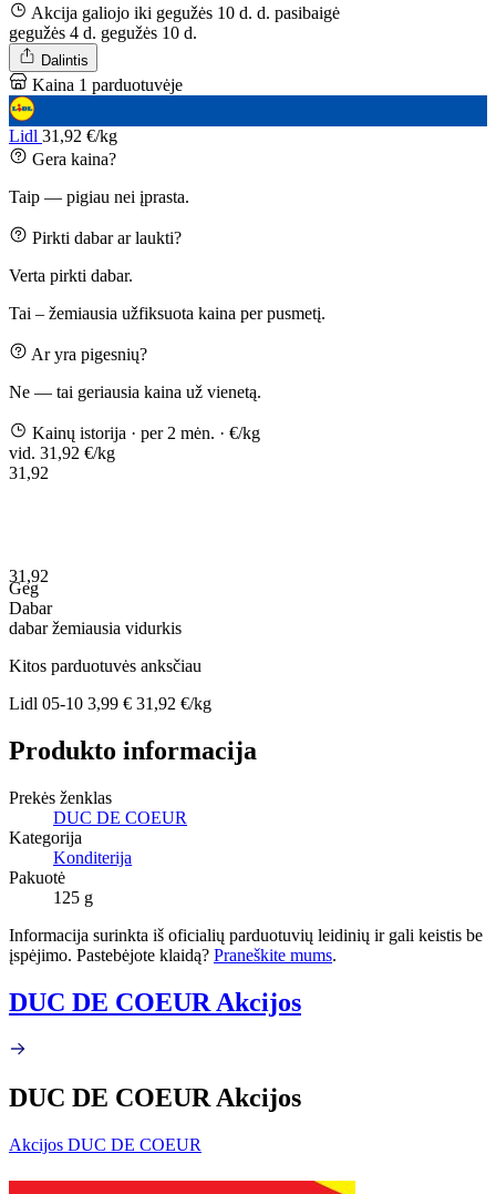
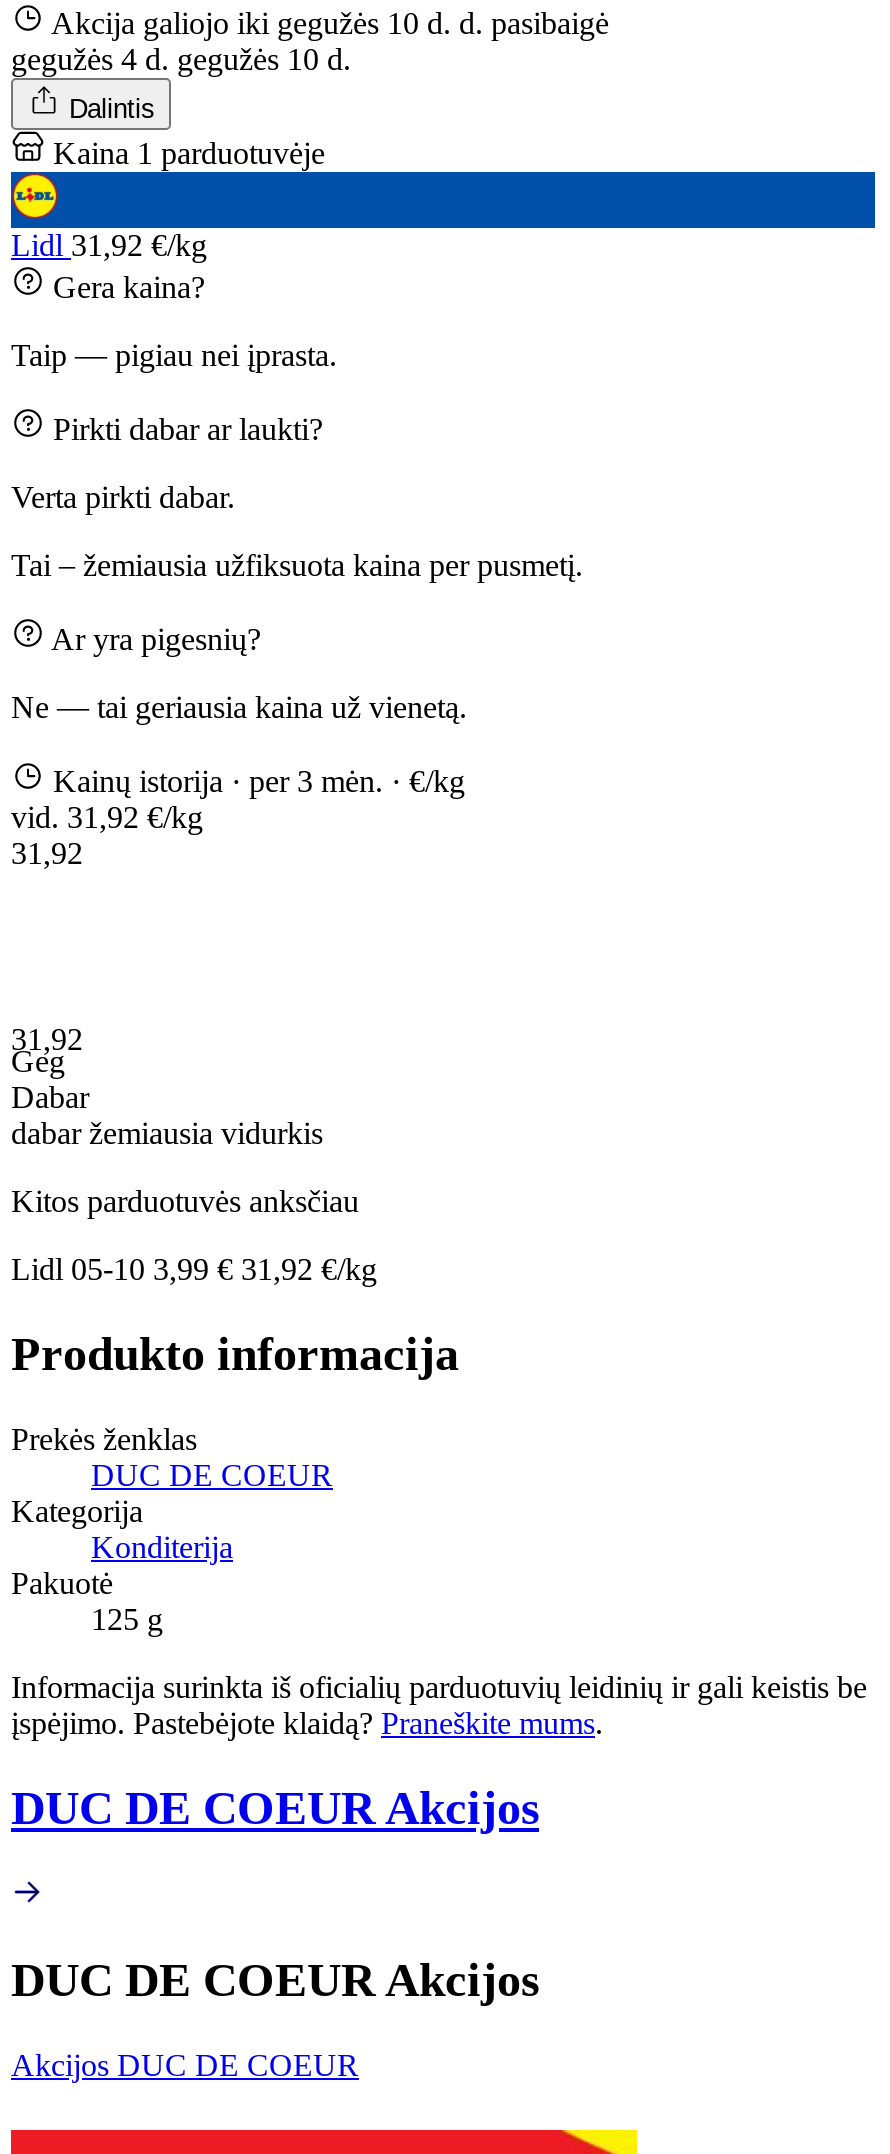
- Kainų istorija · per 2 mėn. · €/kg
+ Kainų istorija · per 3 mėn. · €/kg
